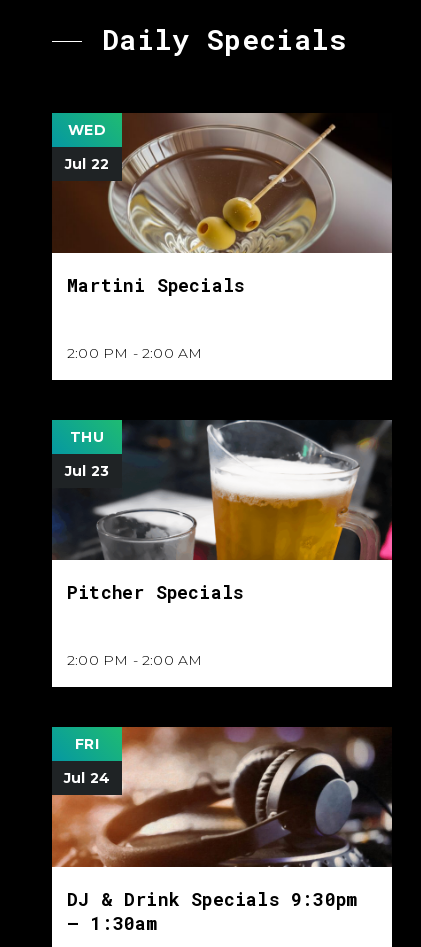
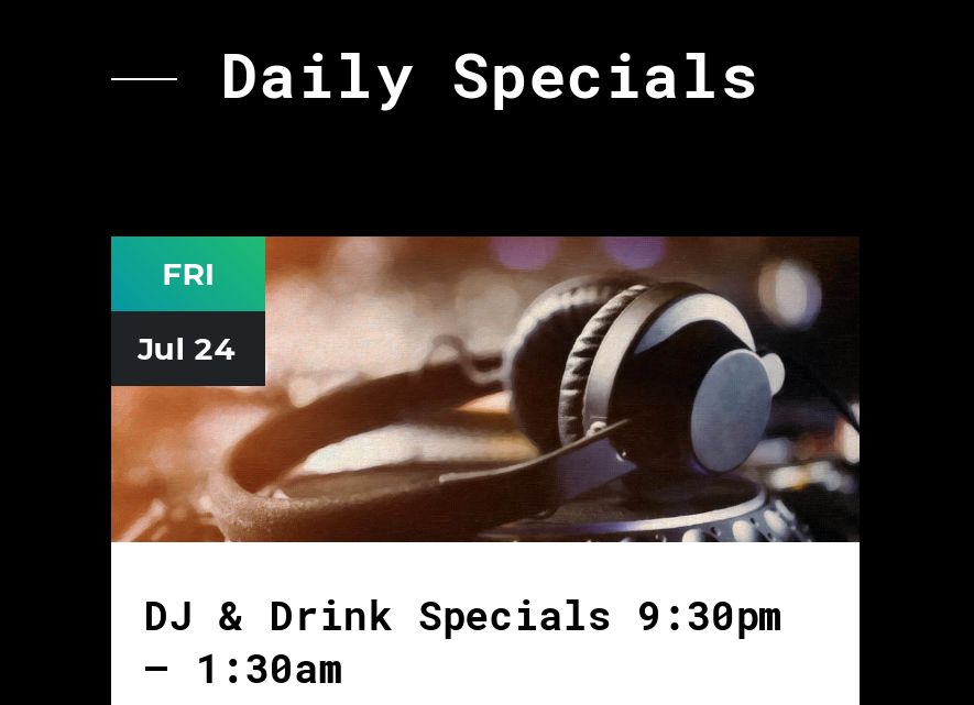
- [image]
- WED
- Jul 22

- Martini Specials
- 2:00 PM - 2:00 AM

- [image]
- THU
- Jul 23

- Pitcher Specials
- 2:00 PM - 2:00 AM
